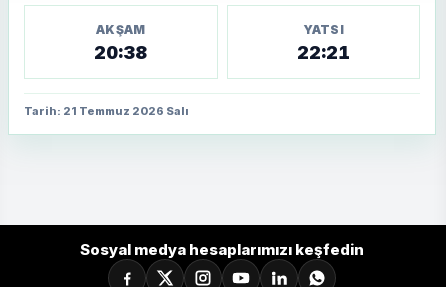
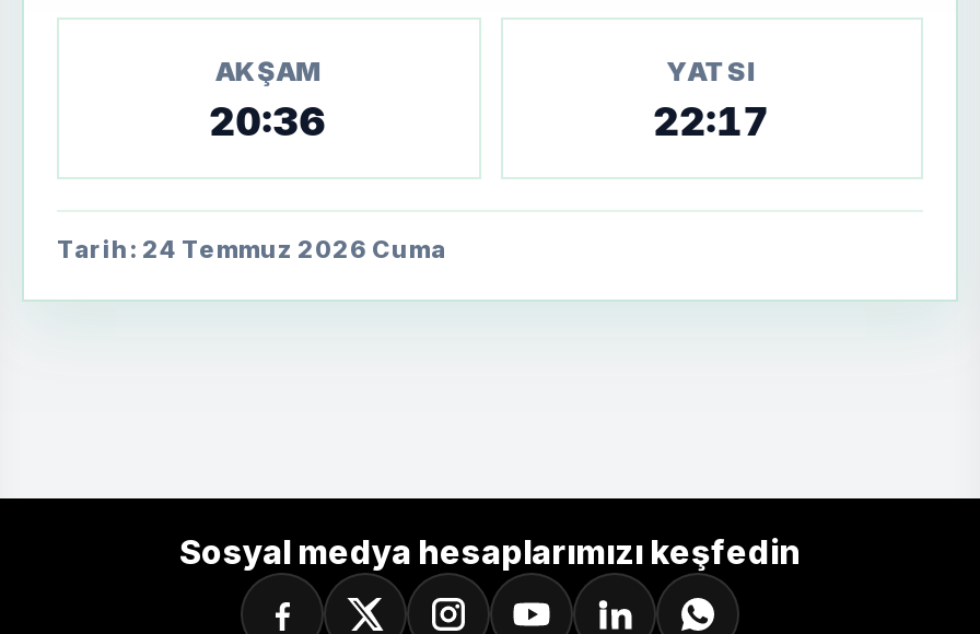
- 20:38
+ 20:36

- 22:21
+ 22:17

- Tarih: 21 Temmuz 2026 Salı
+ Tarih: 24 Temmuz 2026 Cuma
